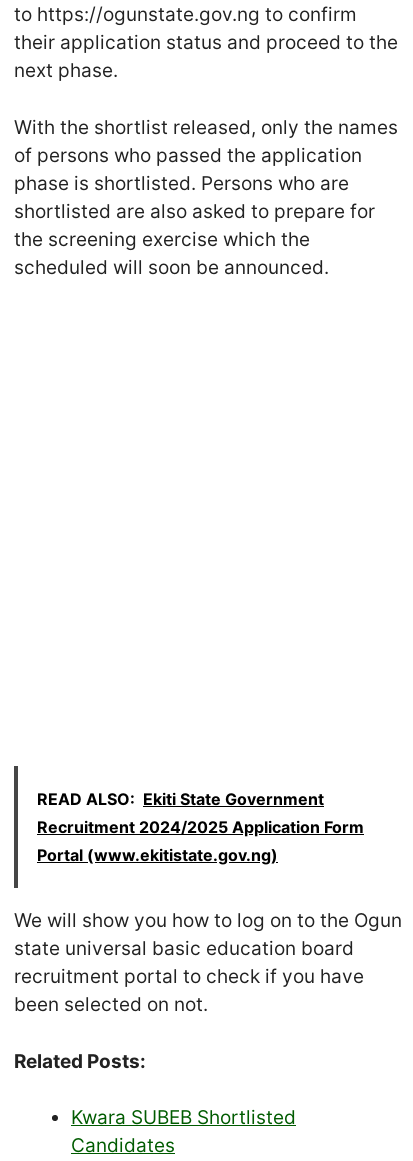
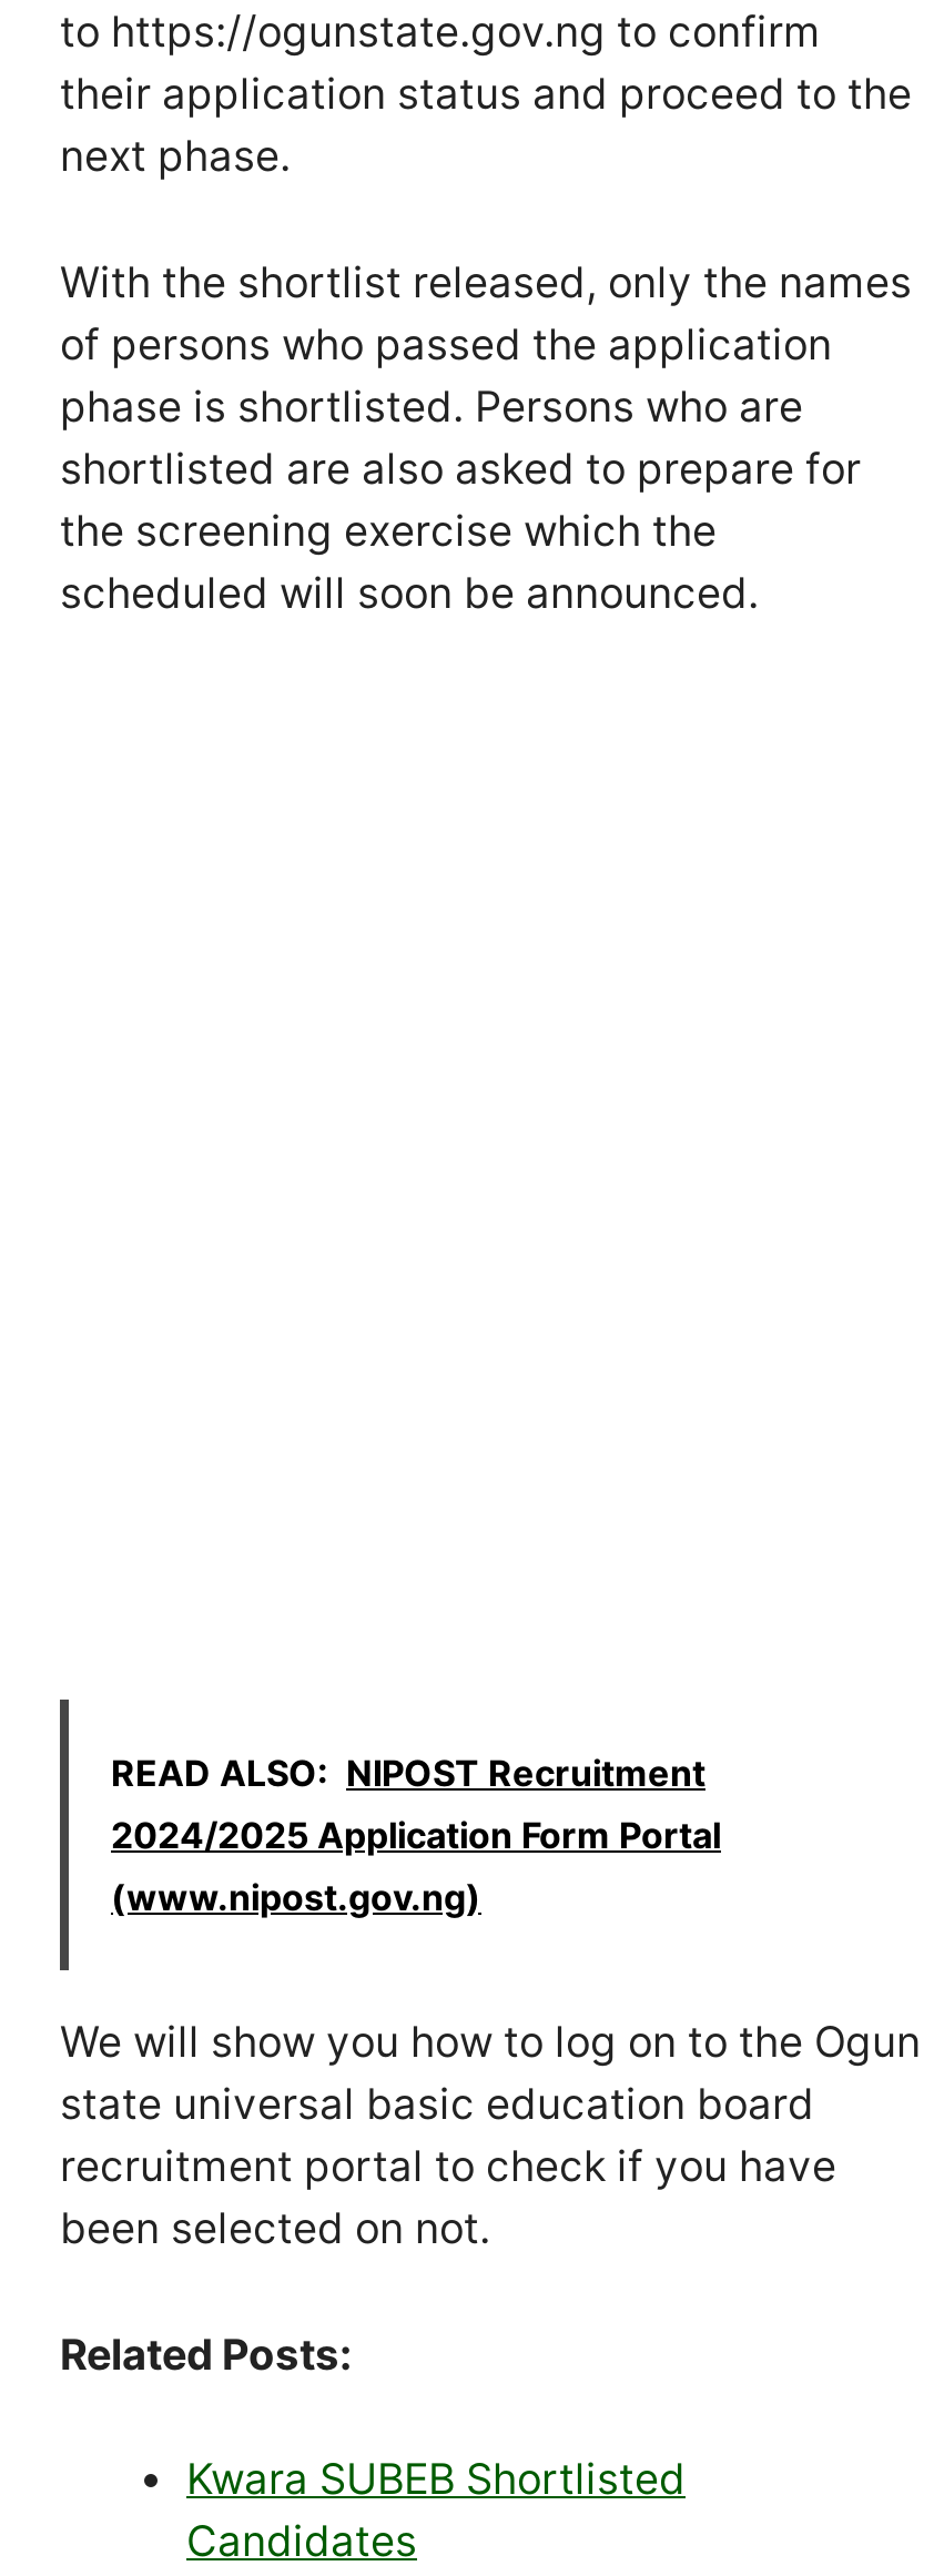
- READ ALSO: Ekiti State Government
- Recruitment 2024/2025 Application Form
- Portal (www.ekitistate.gov.ng)
+ READ ALSO: NIPOST Recruitment
+ 2024/2025 Application Form Portal
+ (www.nipost.gov.ng)
